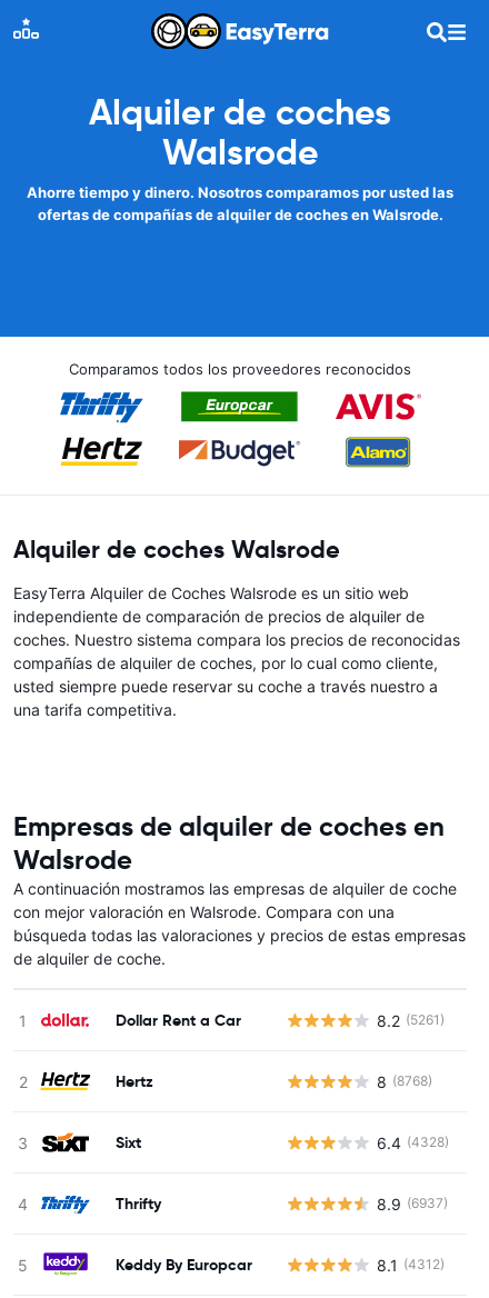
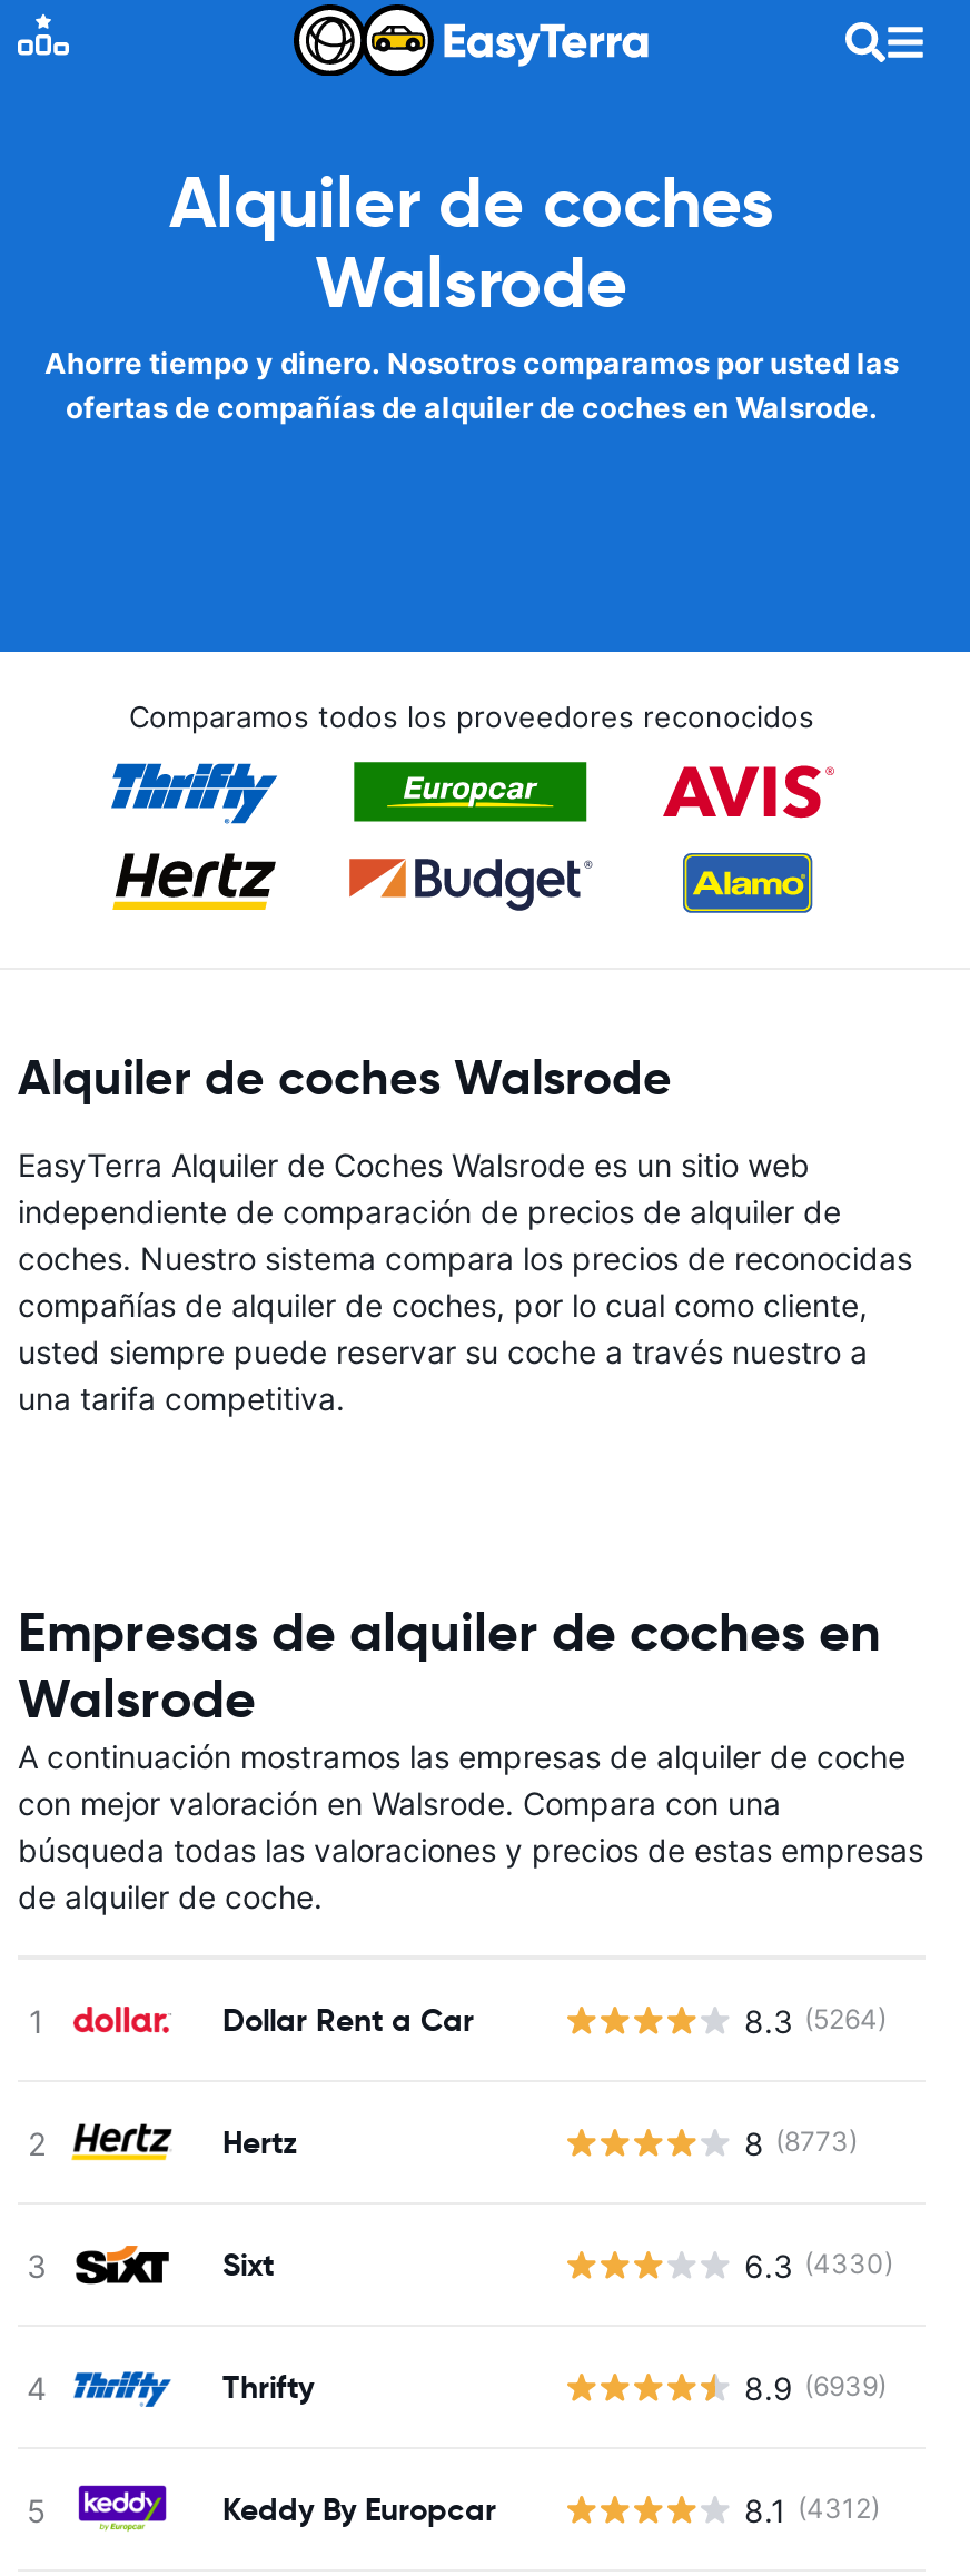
- 8.2 (5261)
+ 8.3 (5264)

- 8 (8768)
+ 8 (8773)

- 6.4 (4328)
+ 6.3 (4330)

- 8.9 (6937)
+ 8.9 (6939)
